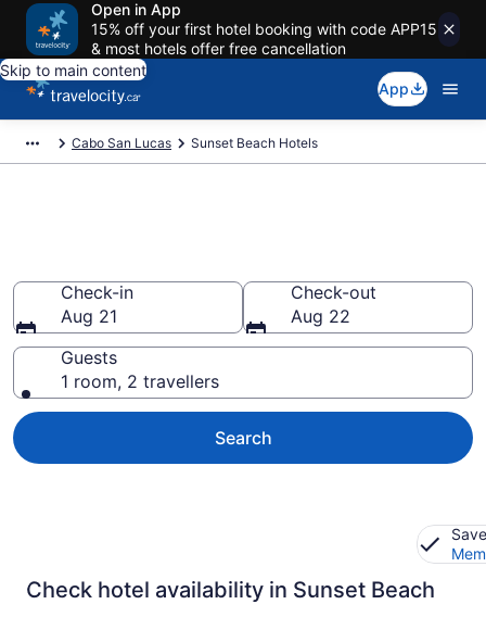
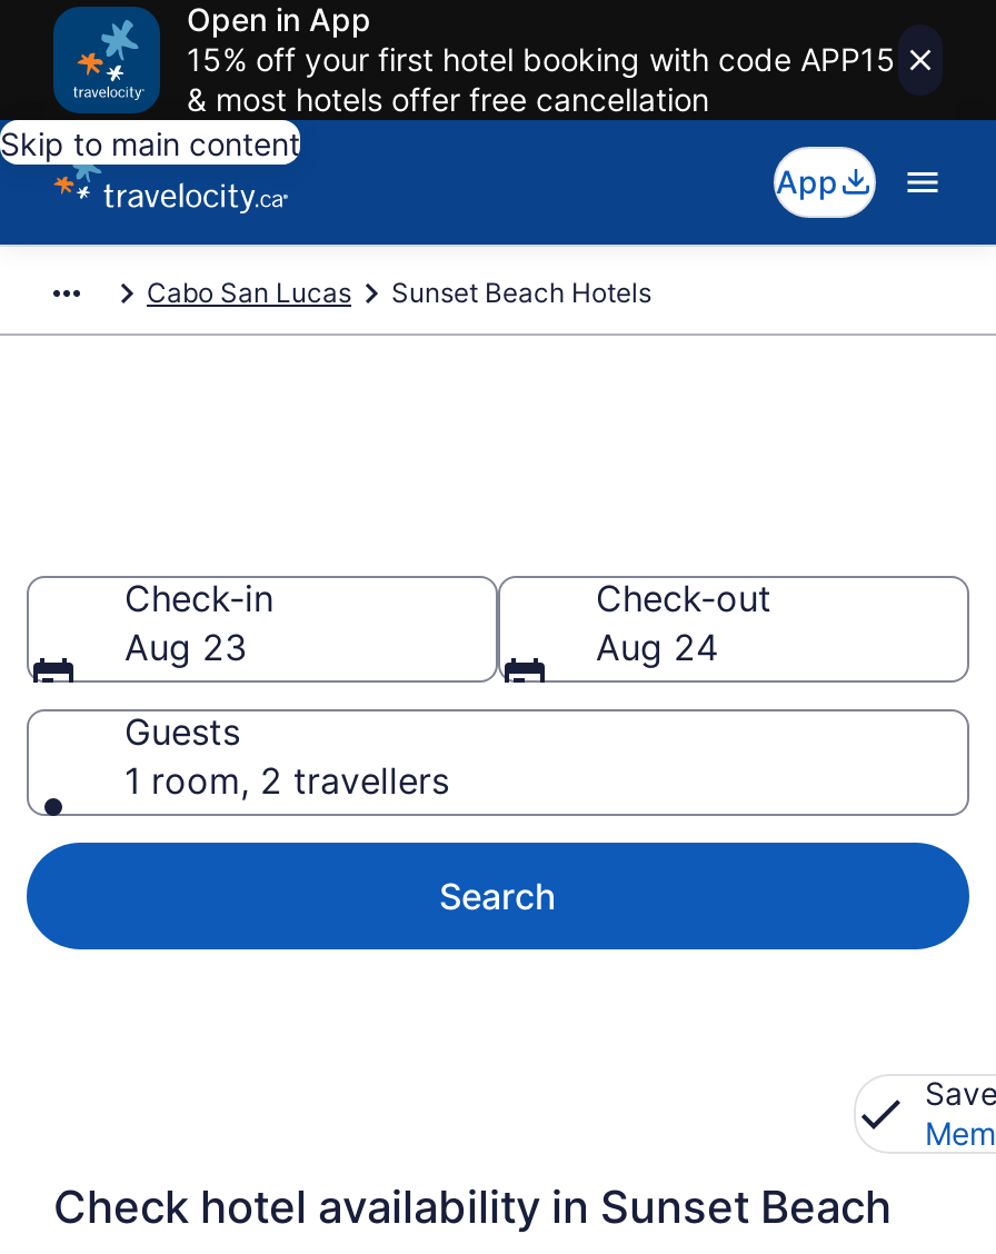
- Aug 21
+ Aug 23

- Aug 22
+ Aug 24
